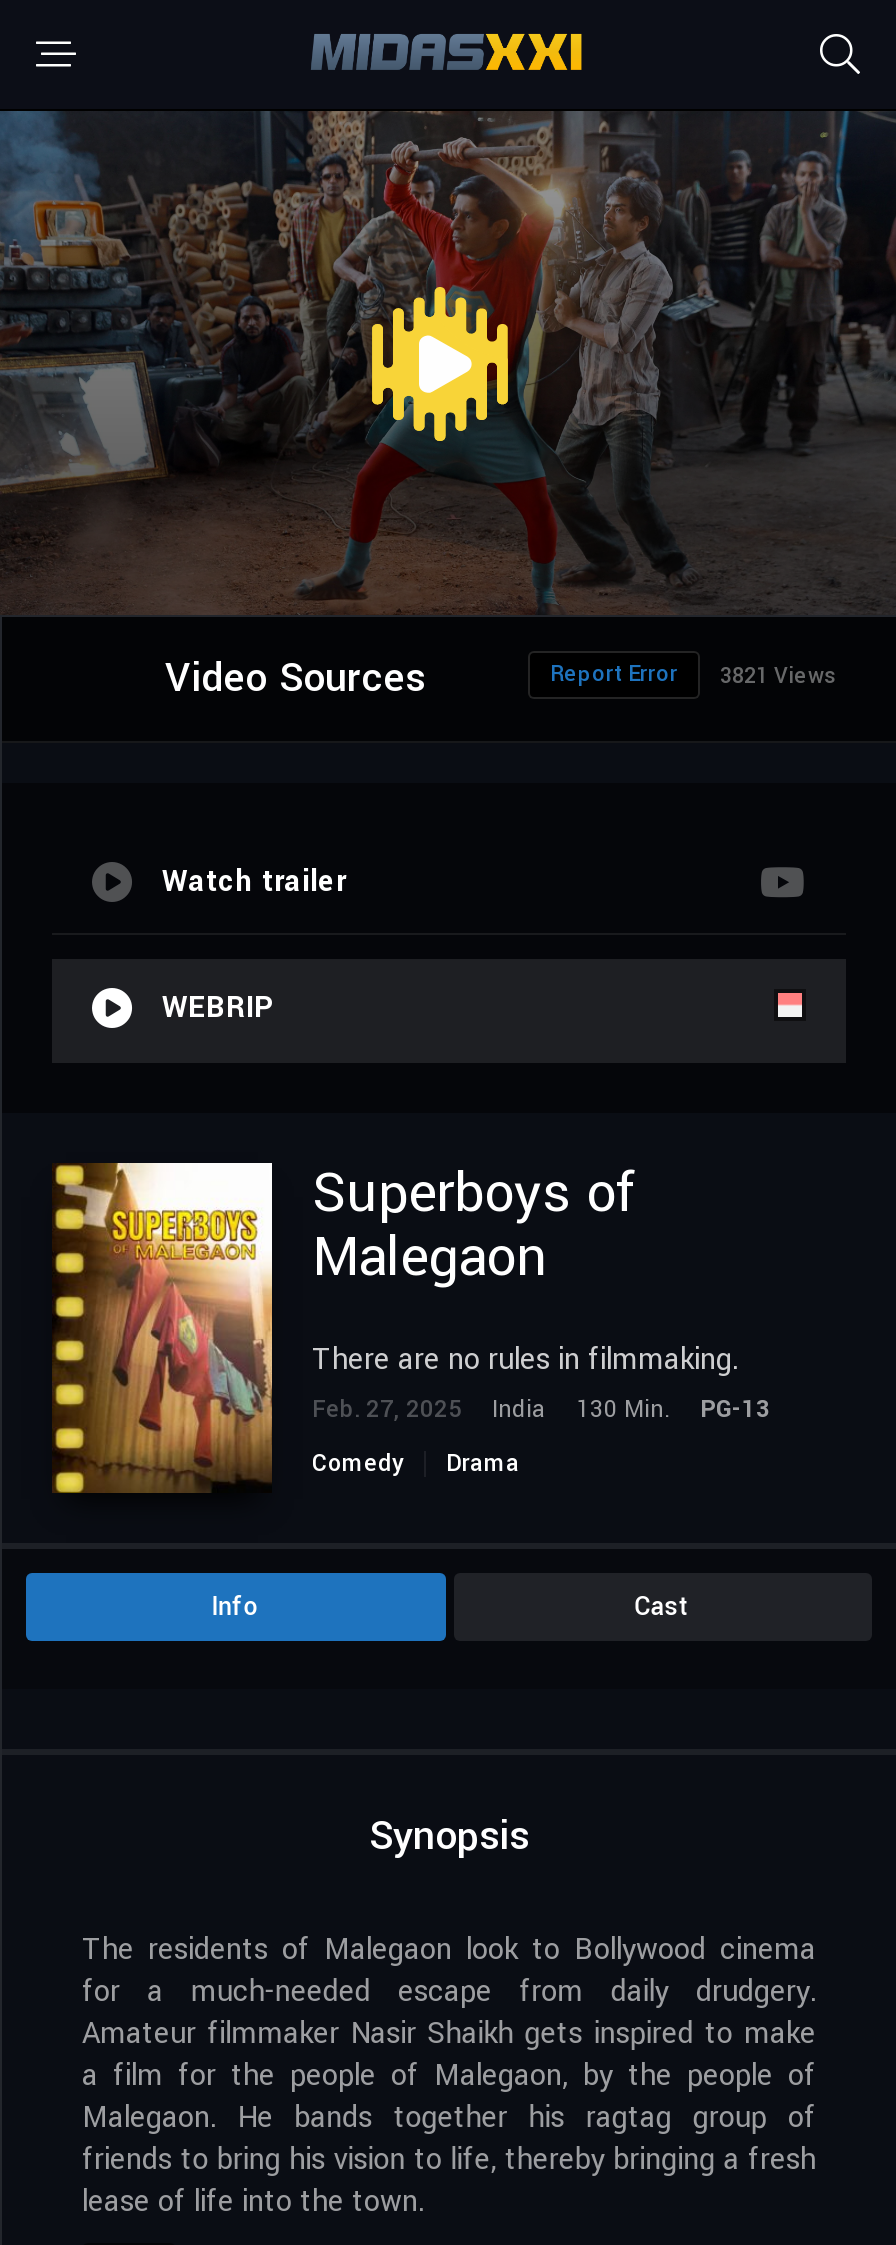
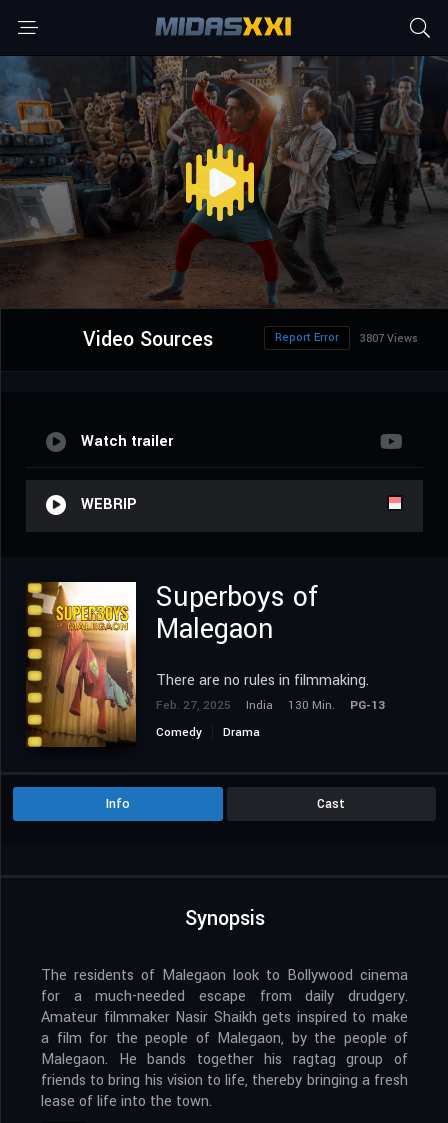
- Report Error 3821 Views
+ Report Error 3807 Views
